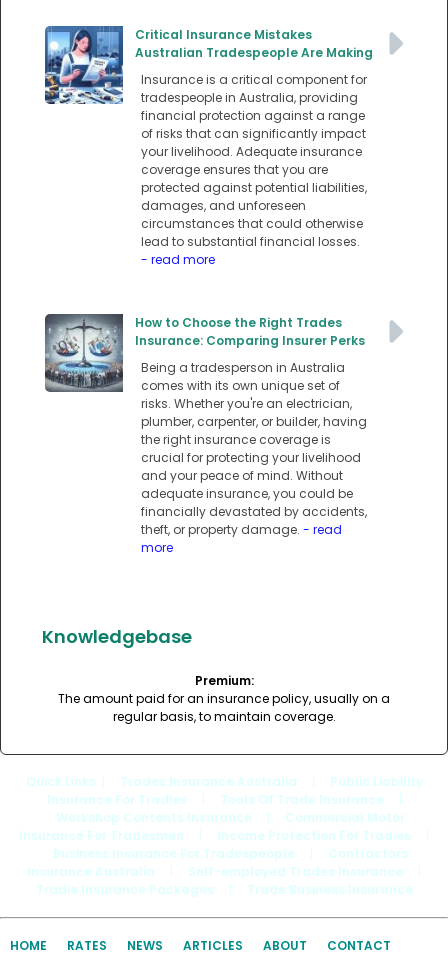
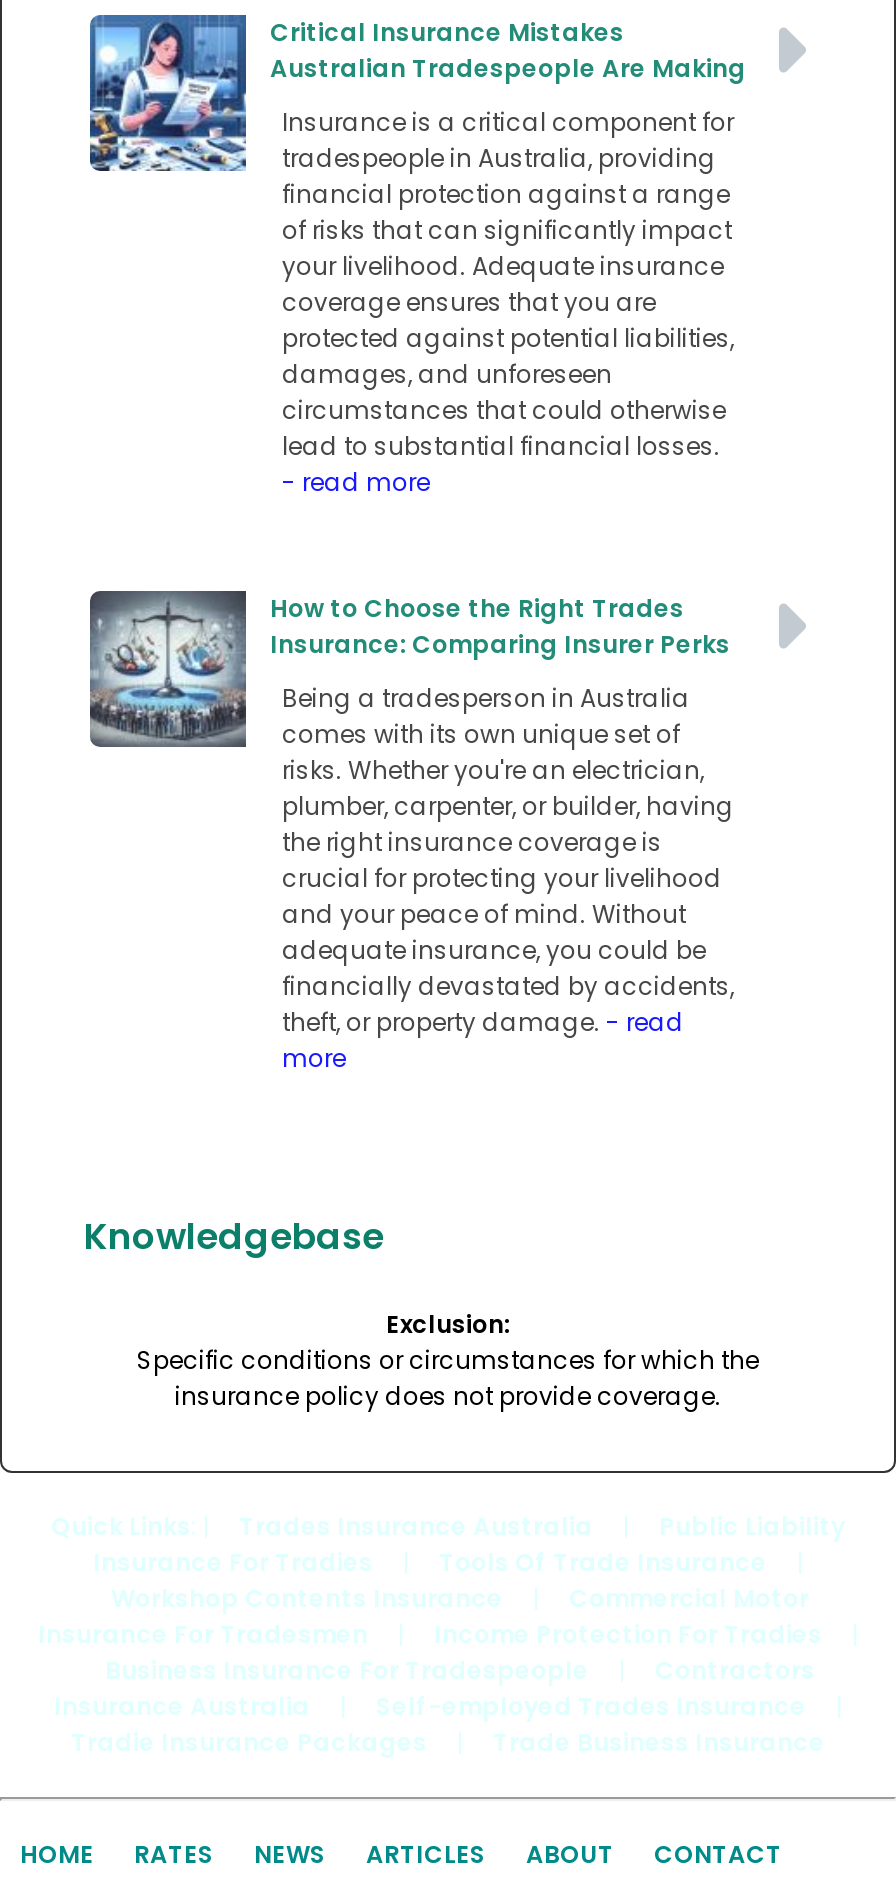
- Premium:
- The amount paid for an insurance policy, usually on a
- regular basis, to maintain coverage.
+ Exclusion:
+ Specific conditions or circumstances for which the
+ insurance policy does not provide coverage.
